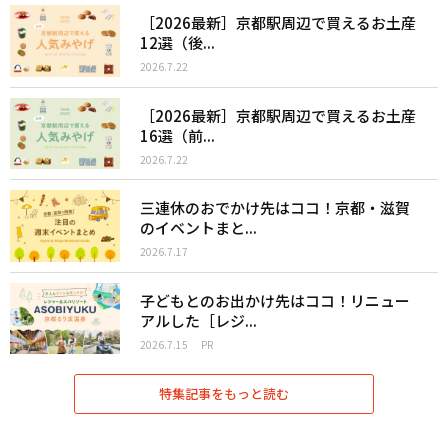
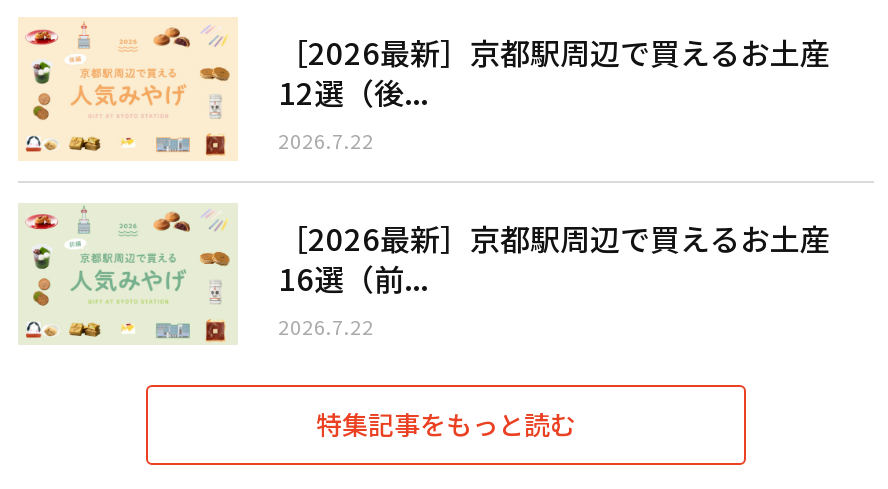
- [image]
- 三連休のおでかけ先はココ！京都・滋賀
- のイベントまと...
- 2026.7.17
- 子どもとのお出かけ先はココ！リニュー
- アルした［レジ...
- 2026.7.15
- PR

- [image]
